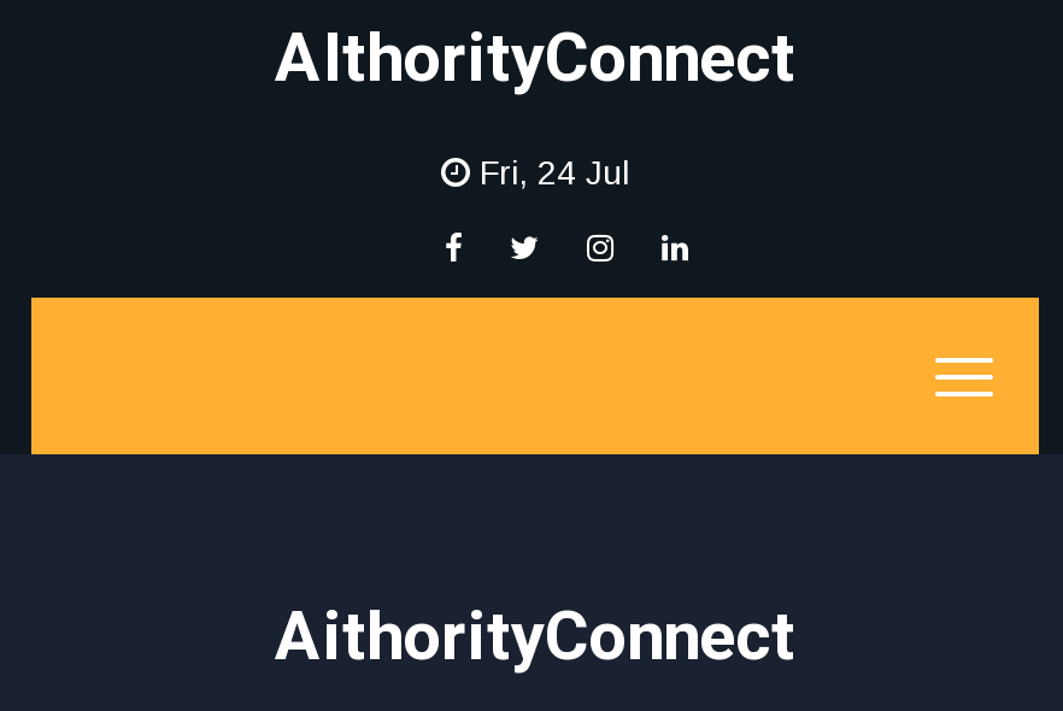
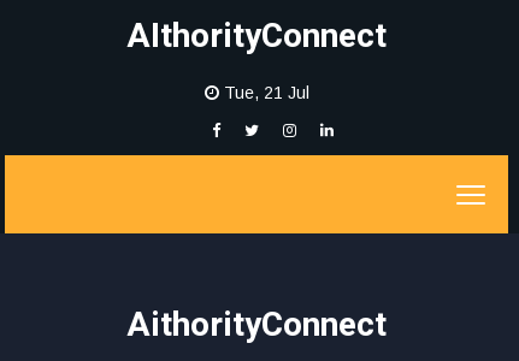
- Fri, 24 Jul
+ Tue, 21 Jul
